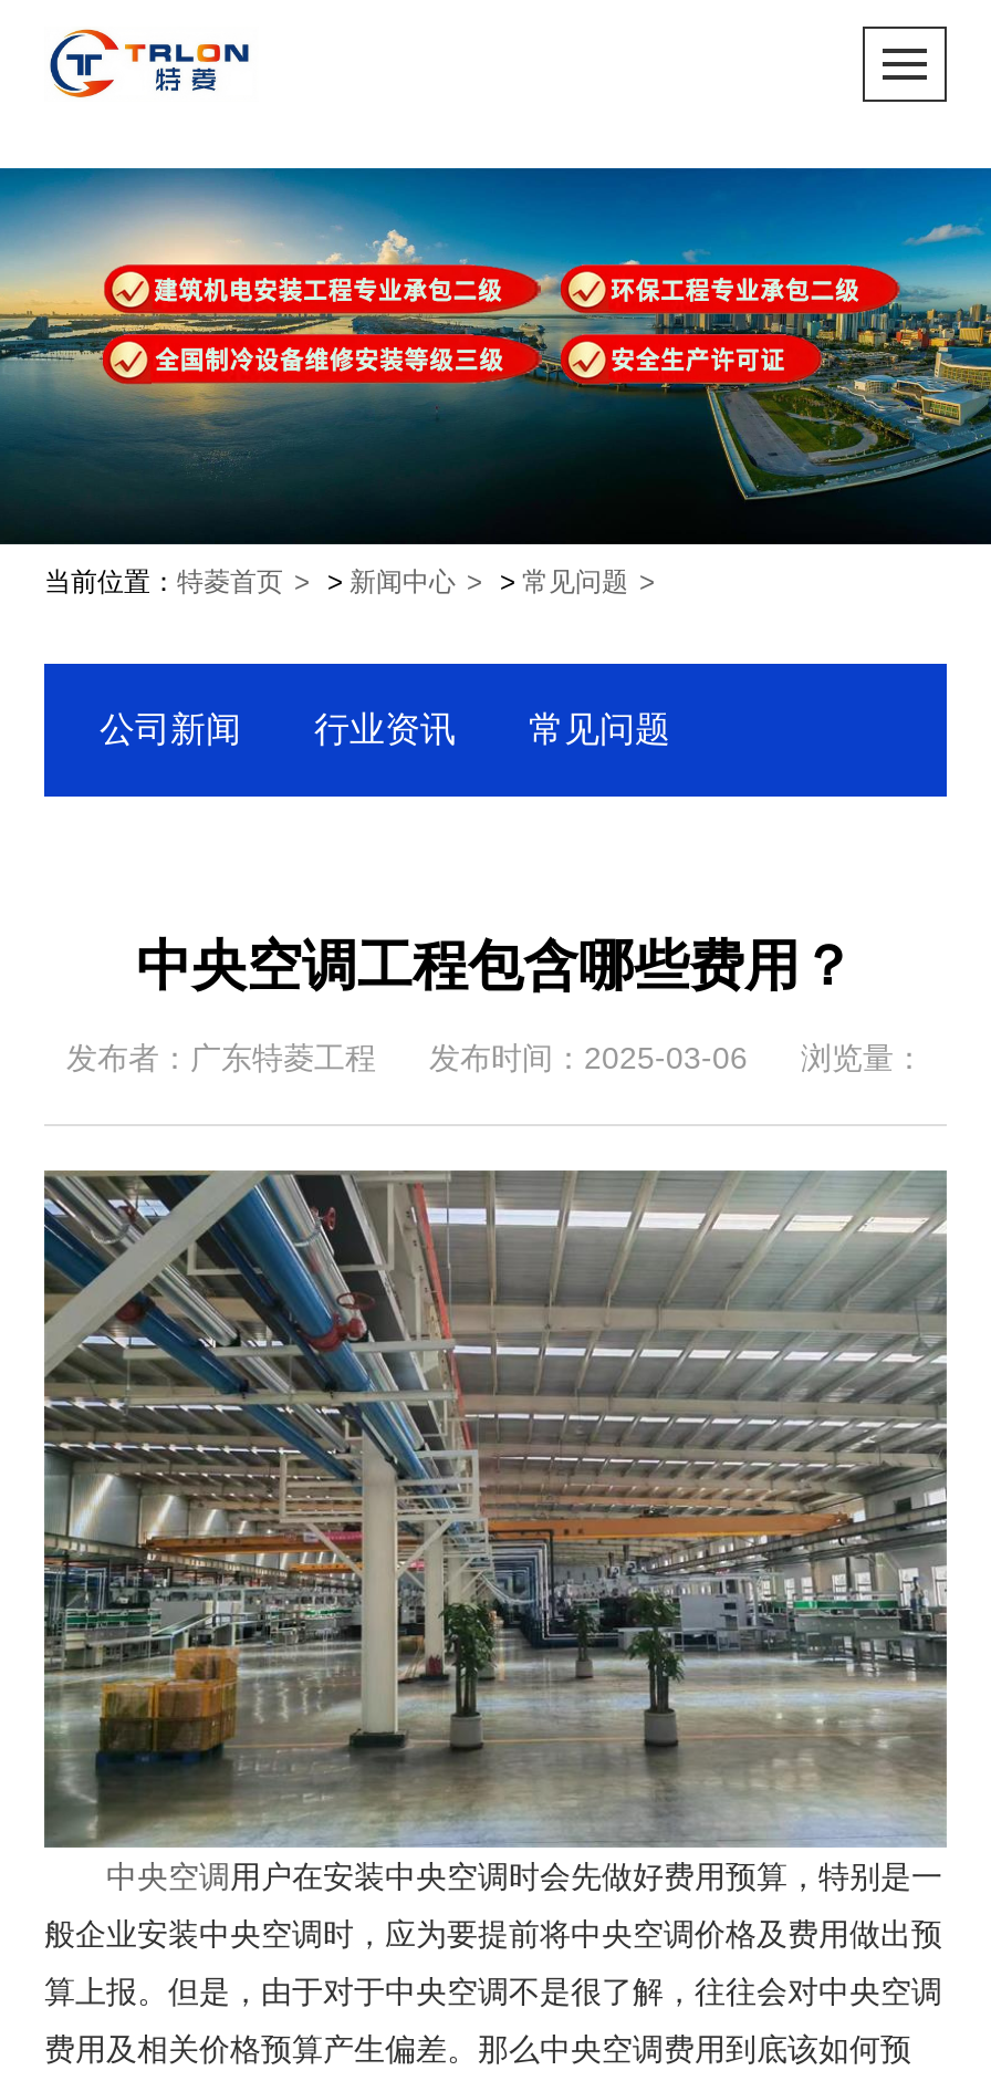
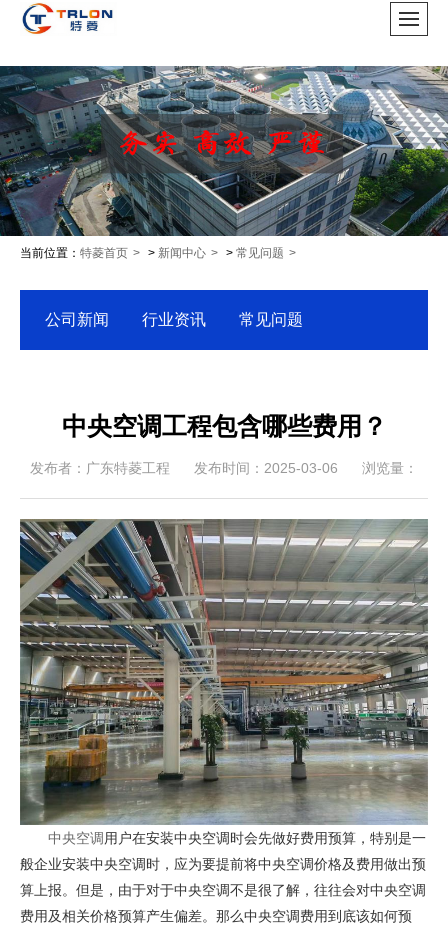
- [image]
+ [image]
